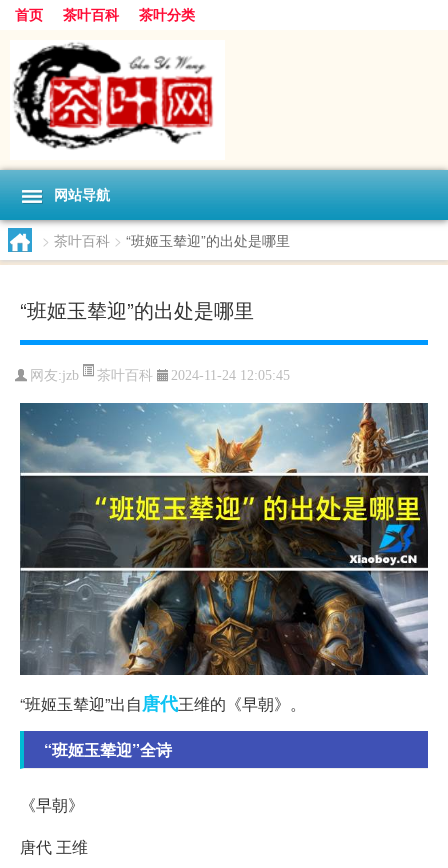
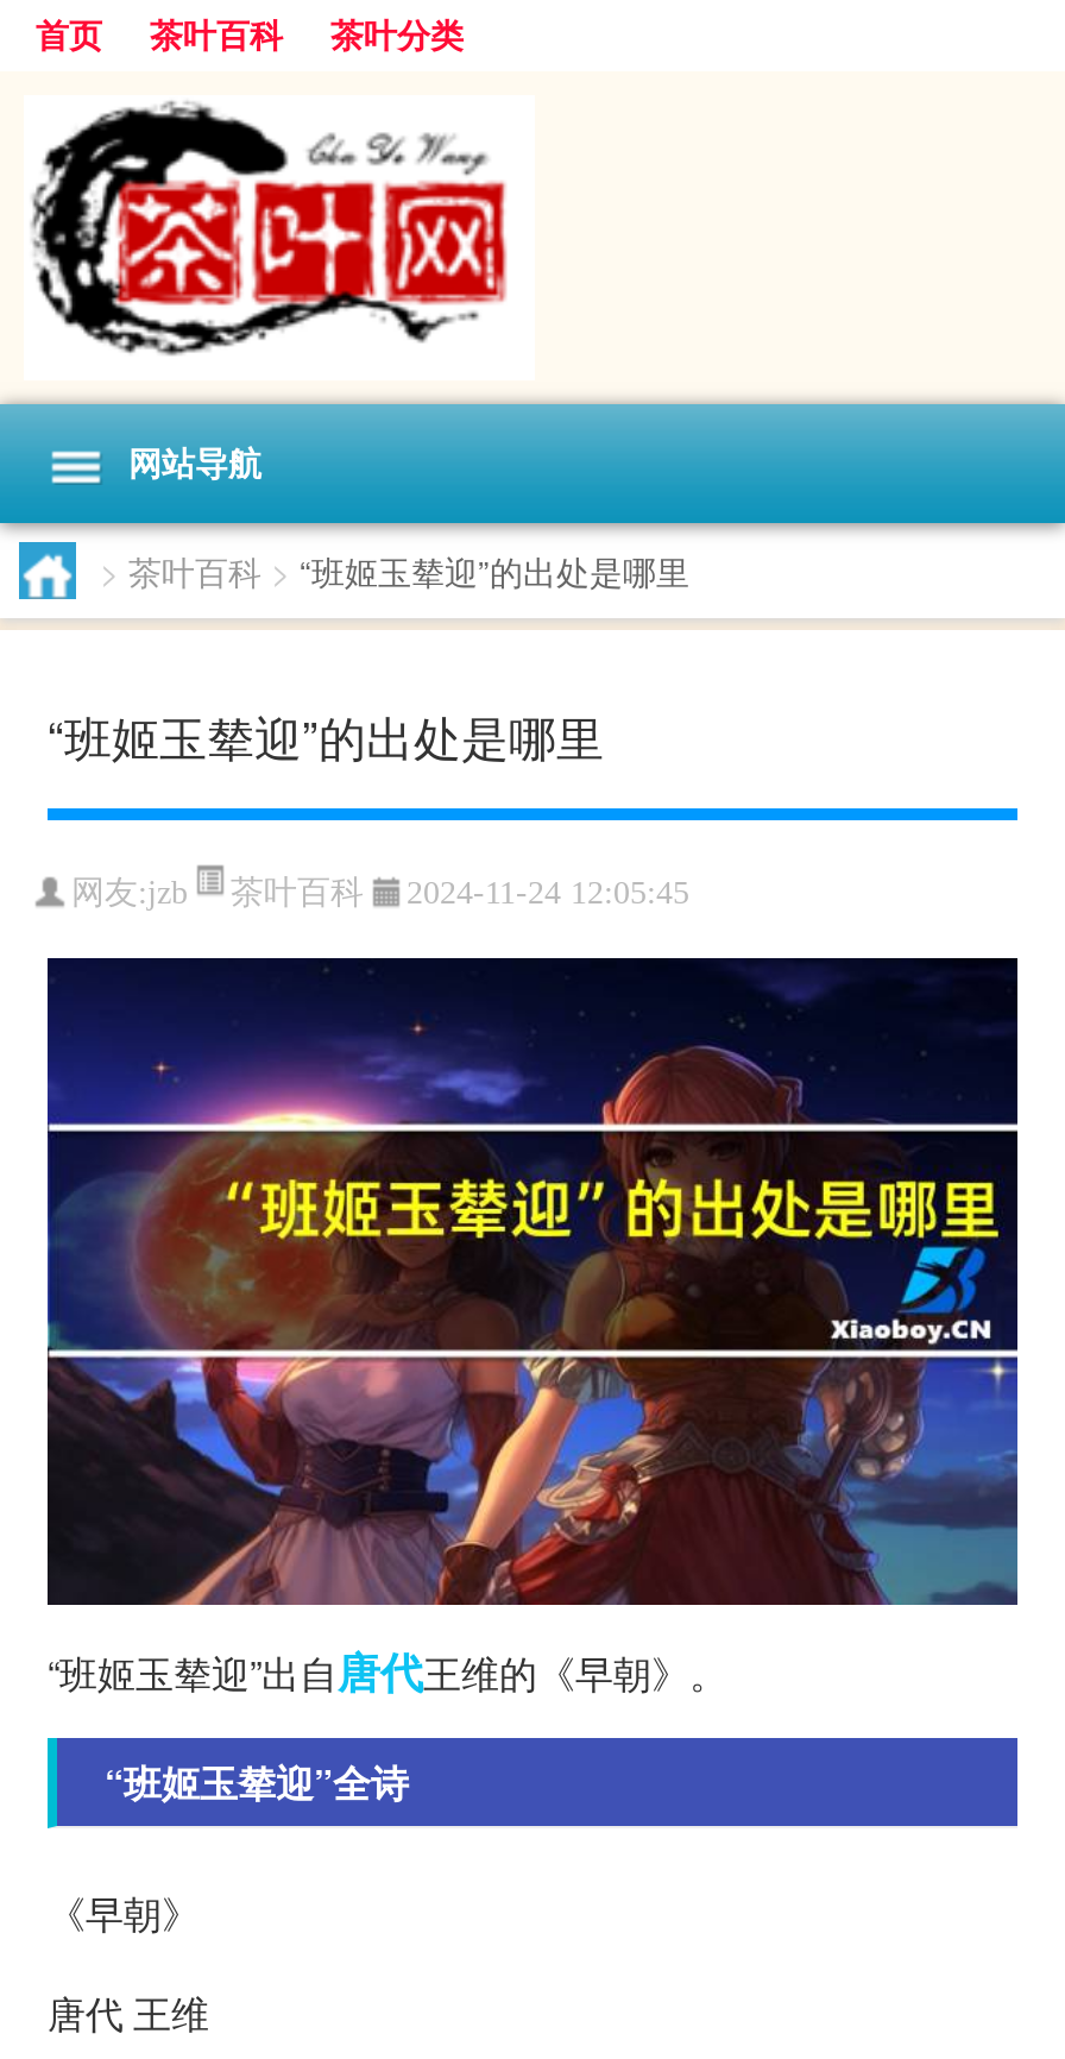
- [image]
+ [image]
